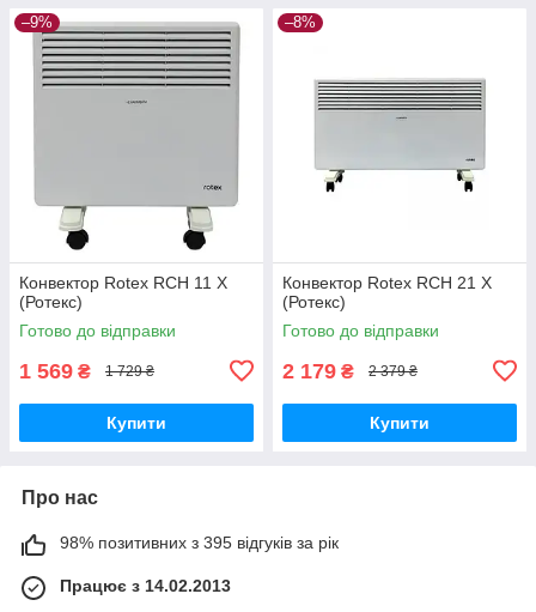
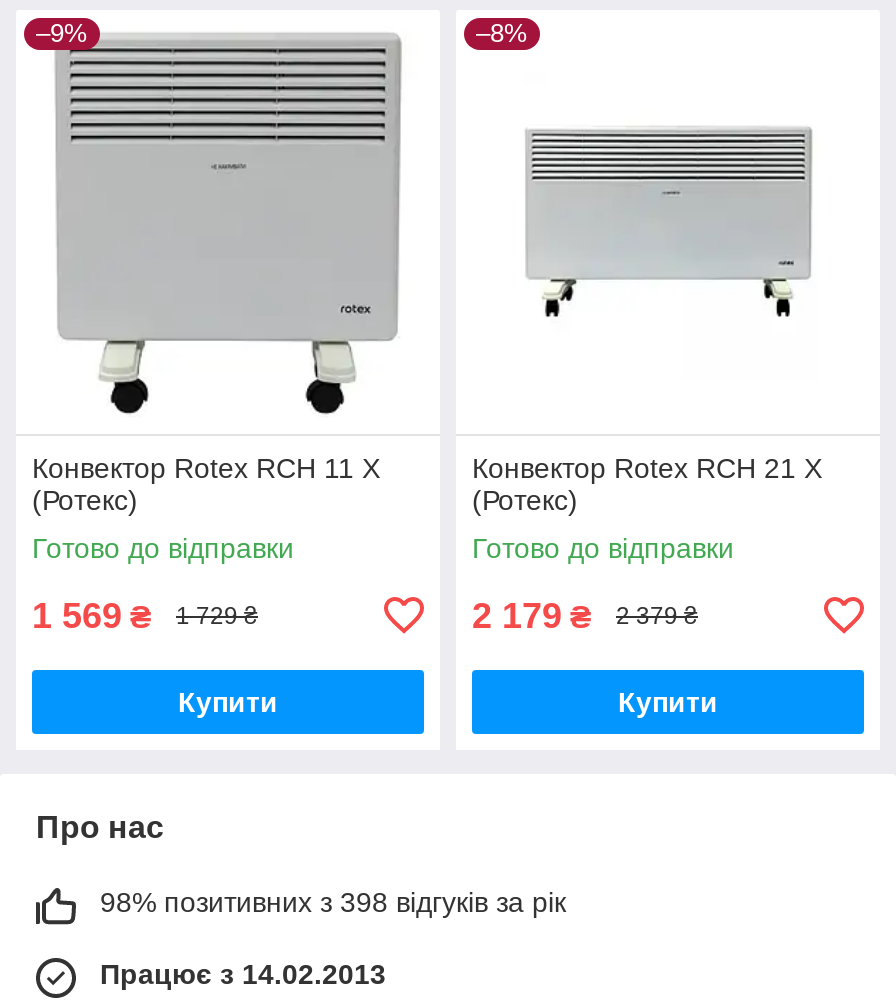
- 98% позитивних з 395 відгуків за рік
+ 98% позитивних з 398 відгуків за рік
